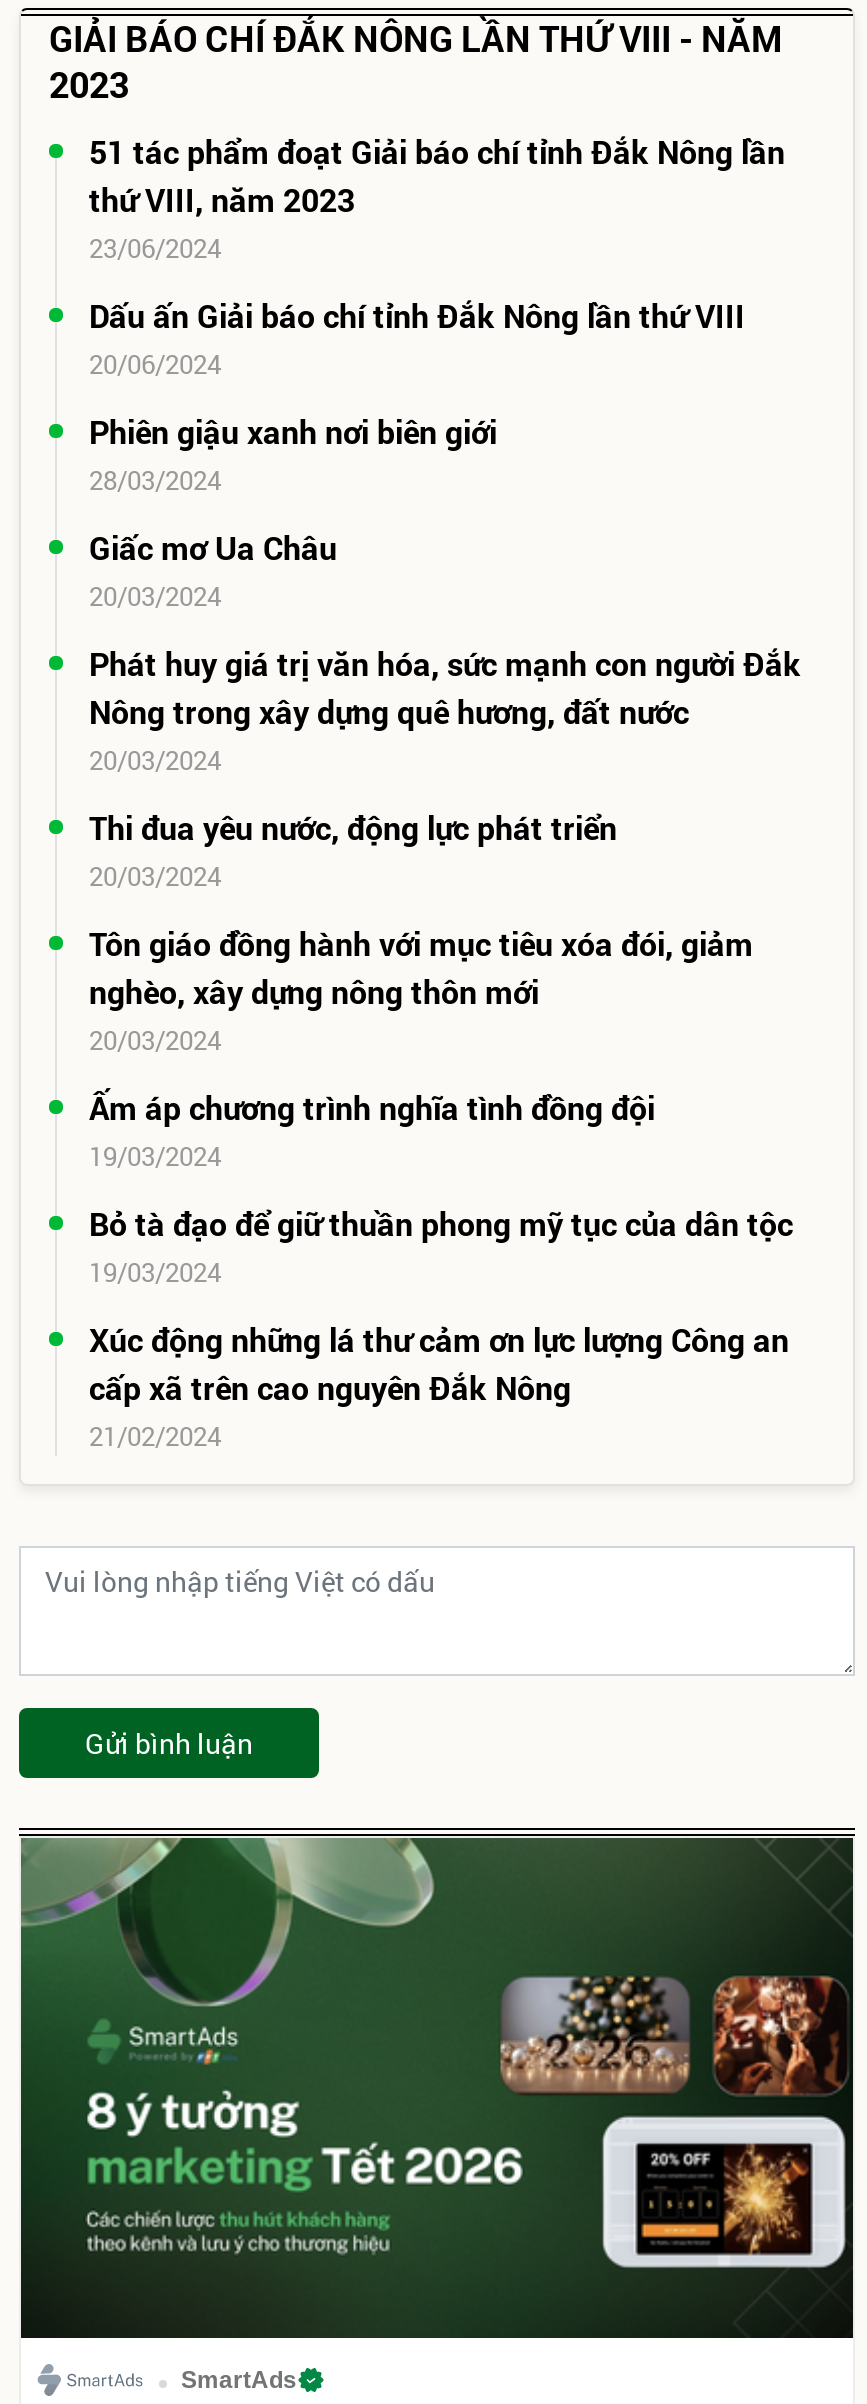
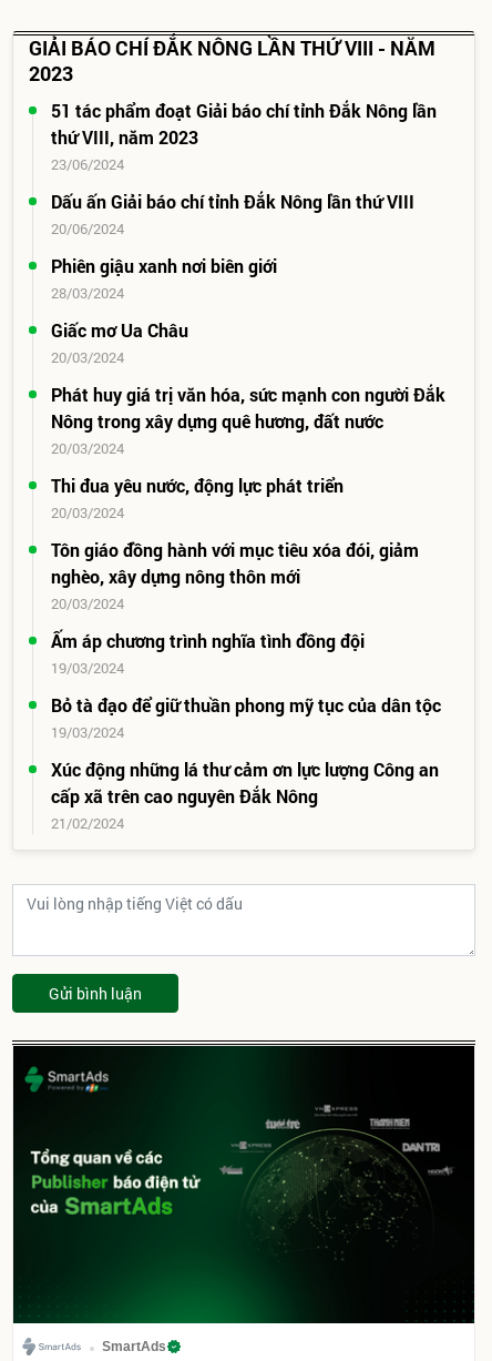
- [image]
+ [image]
